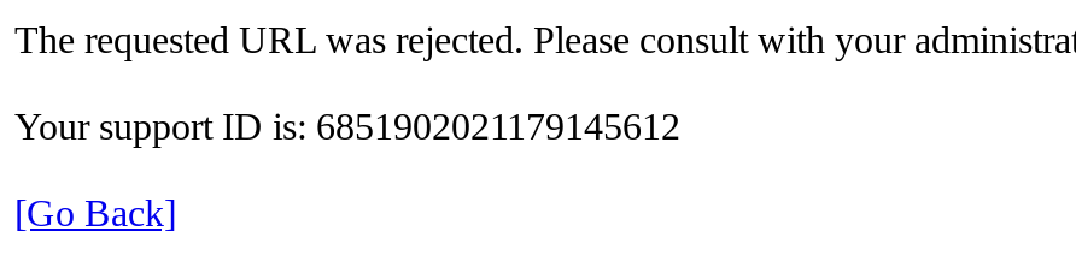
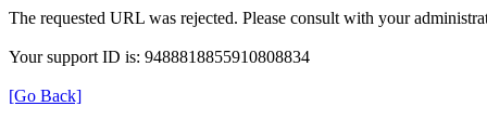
- Your support ID is: 6851902021179145612
+ Your support ID is: 9488818855910808834
